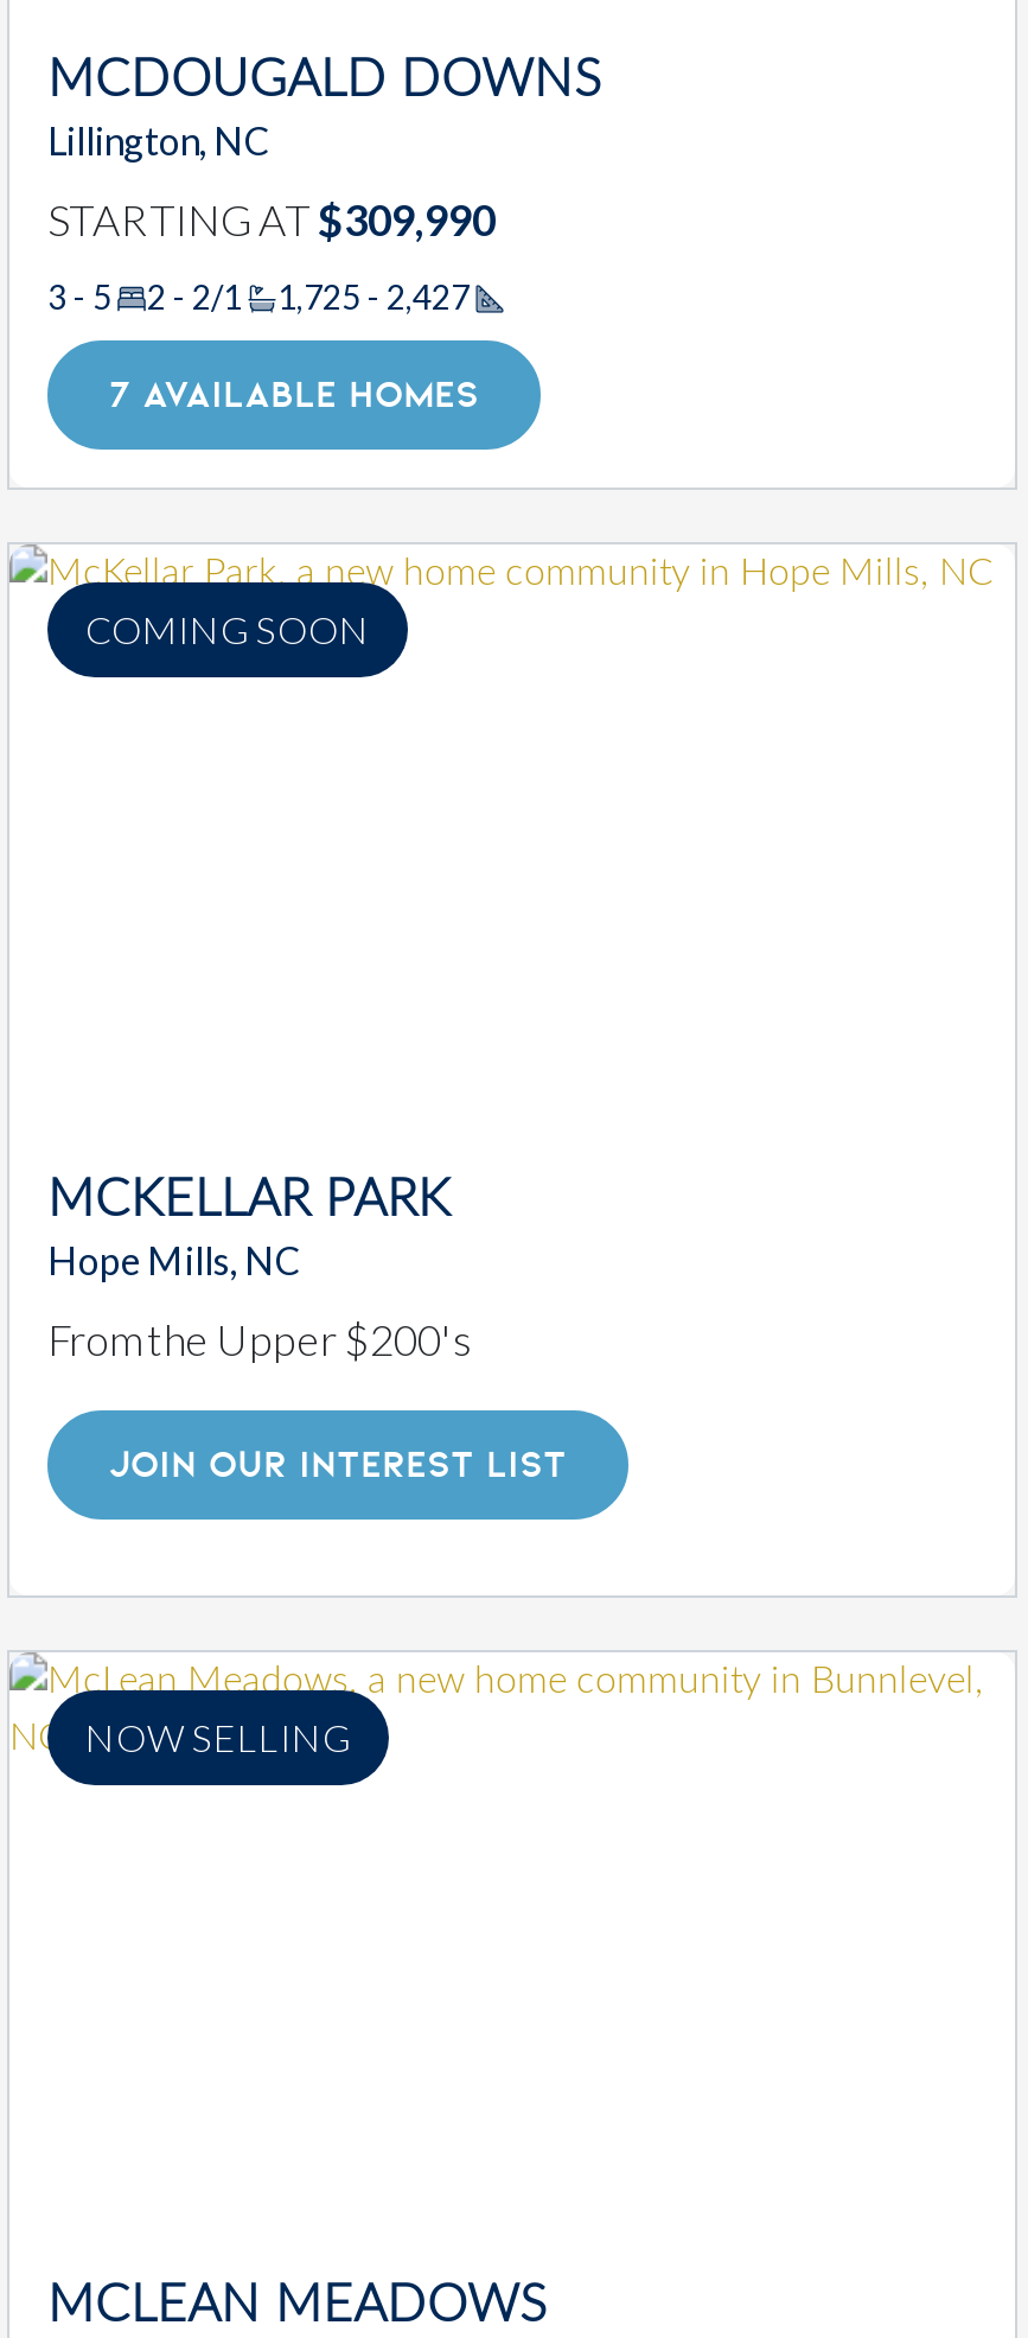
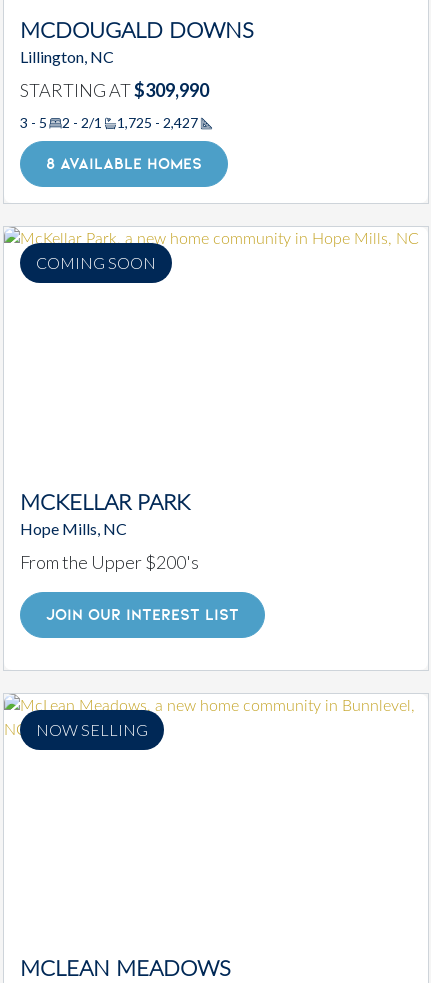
- 7 AVAILABLE HOMES
+ 8 AVAILABLE HOMES
